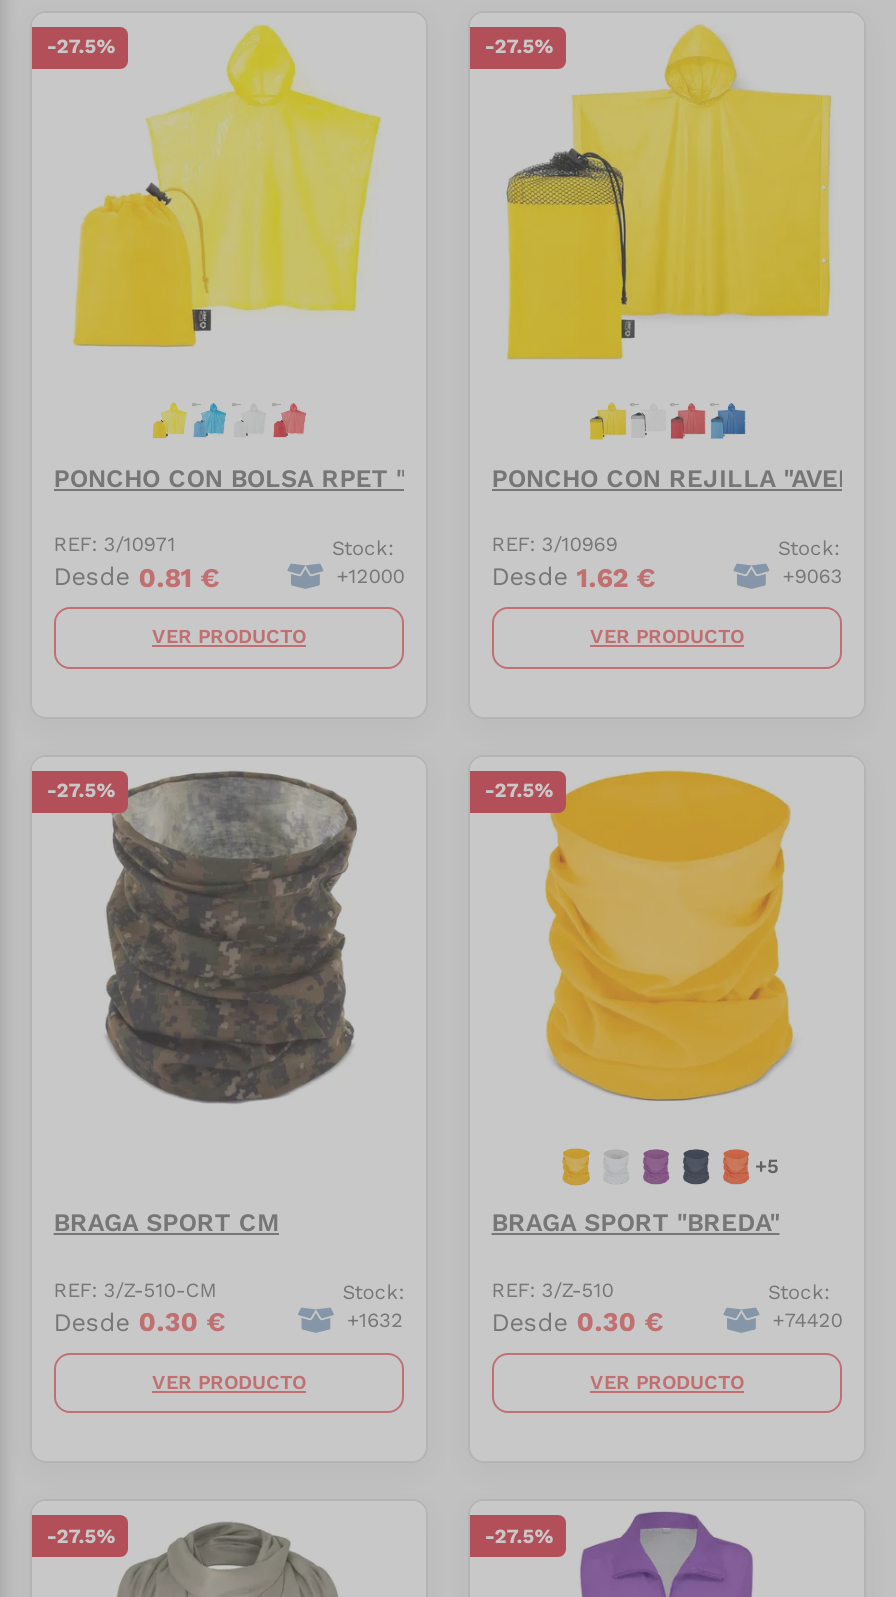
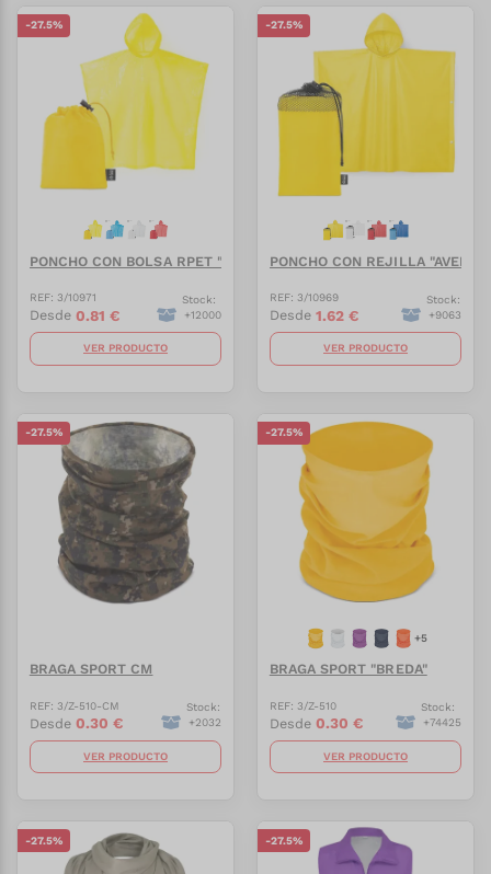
- +1632
+ +2032

- +74420
+ +74425
